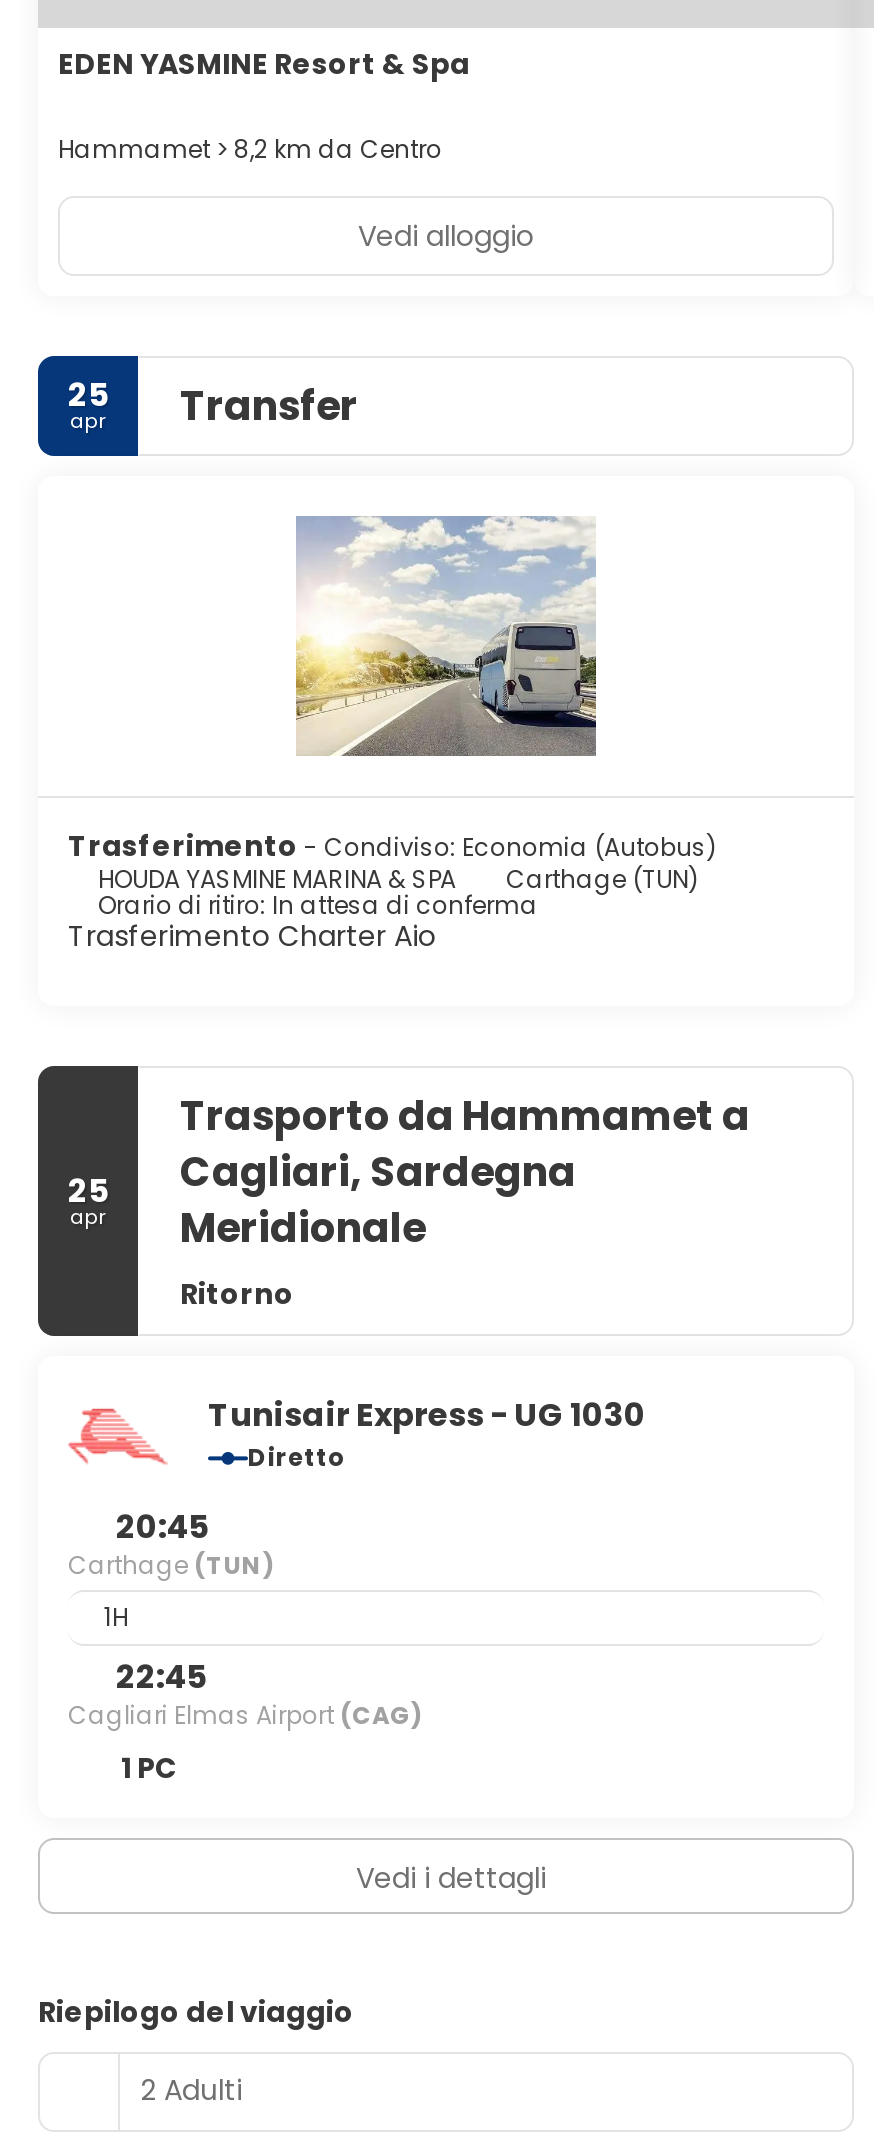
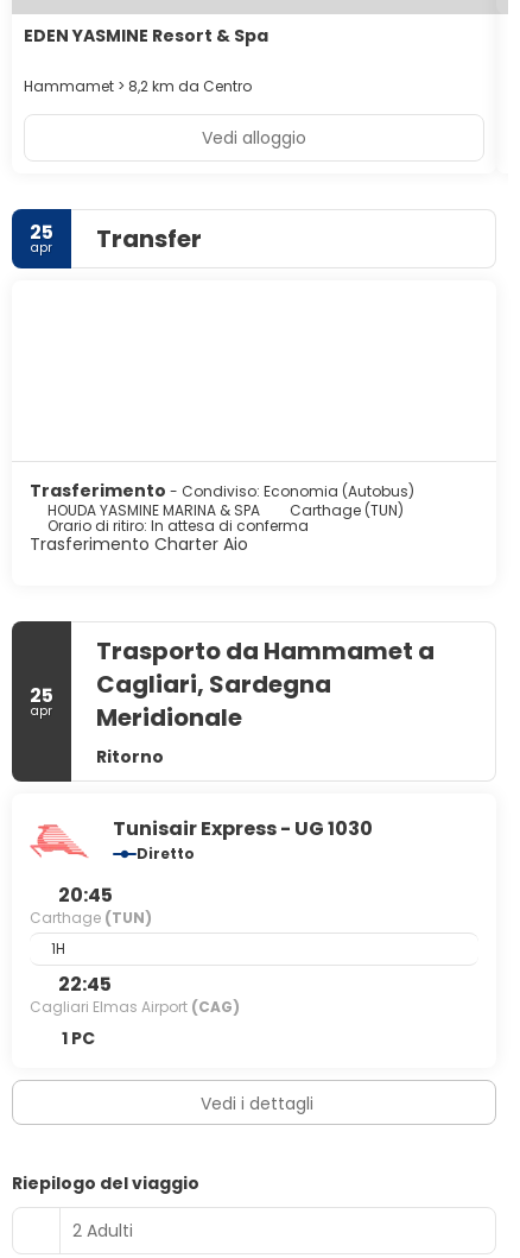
- [image]
